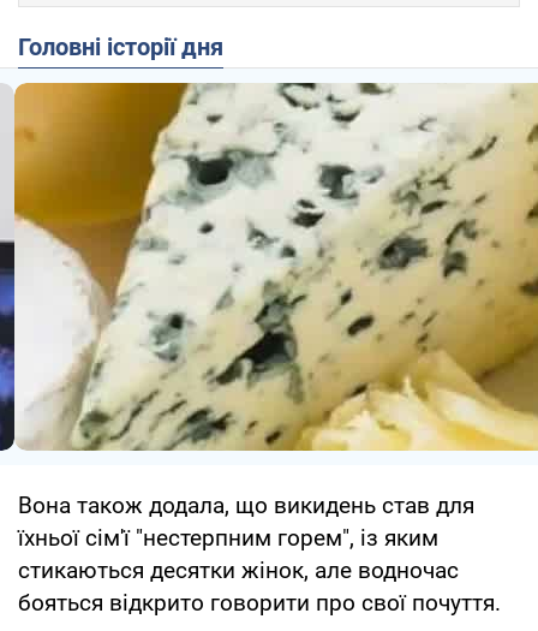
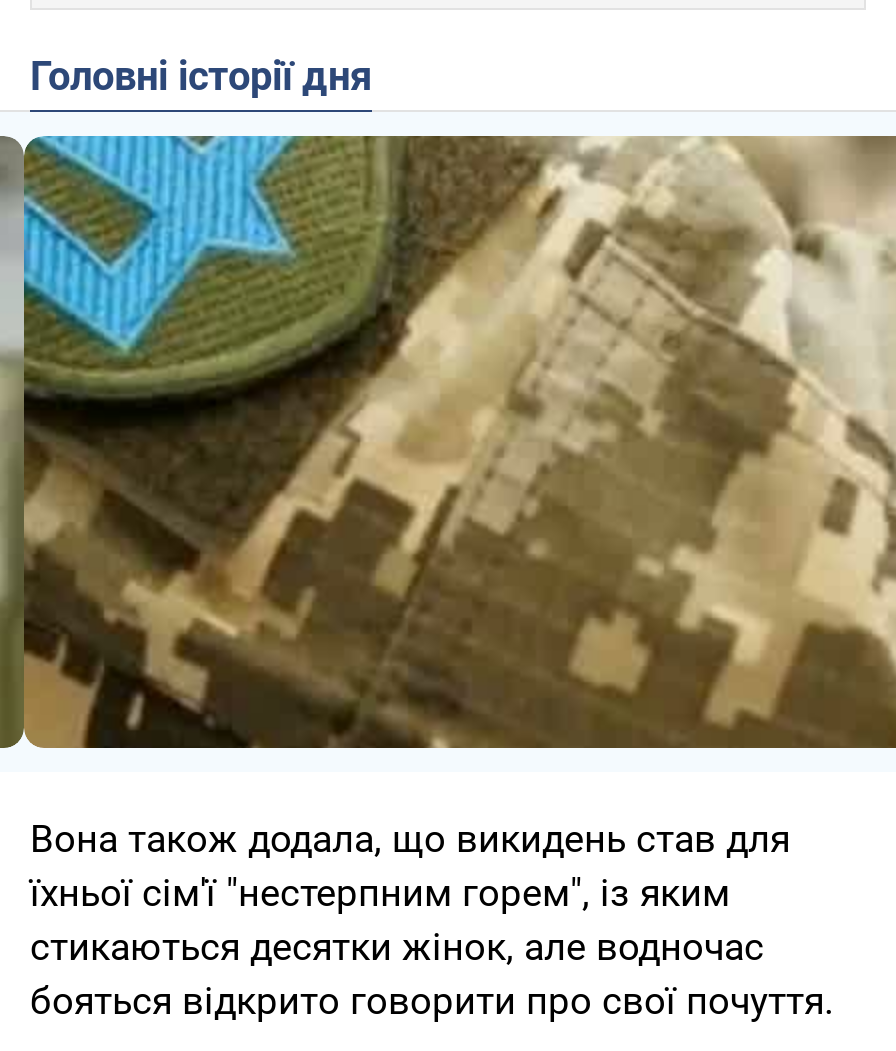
- [image]
+ [image]
